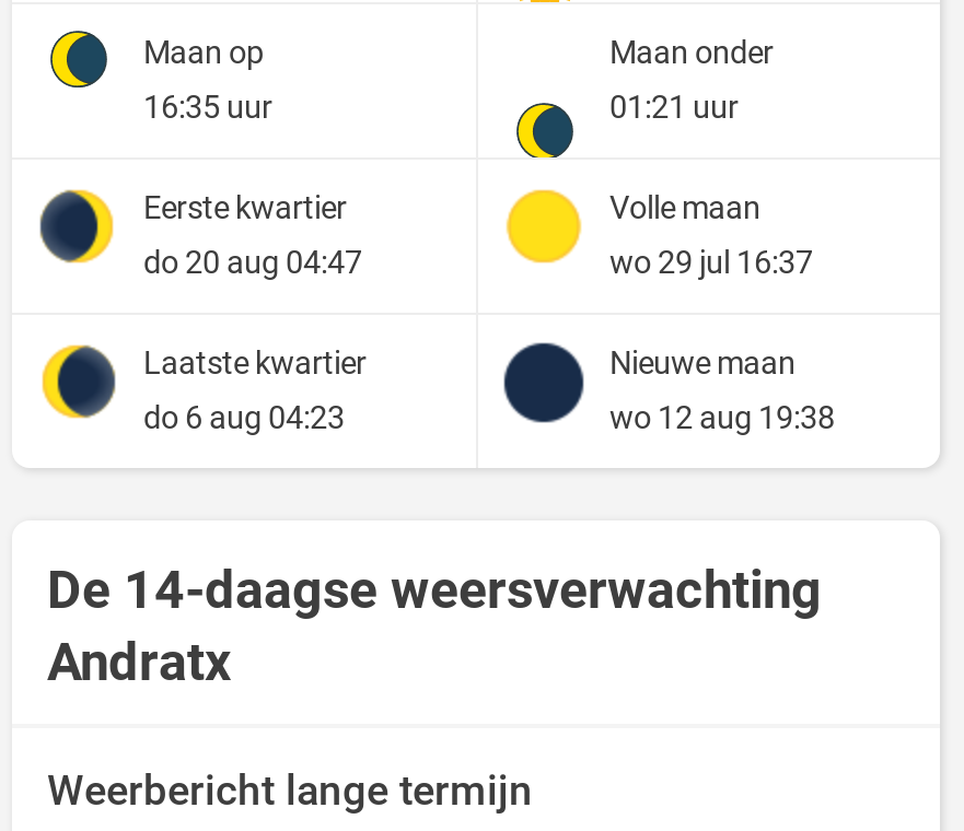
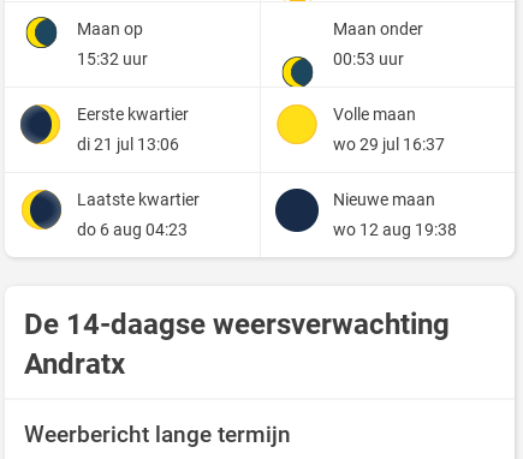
- 16:35 uur
+ 15:32 uur

- 01:21 uur
+ 00:53 uur

- do 20 aug 04:47
+ di 21 jul 13:06
